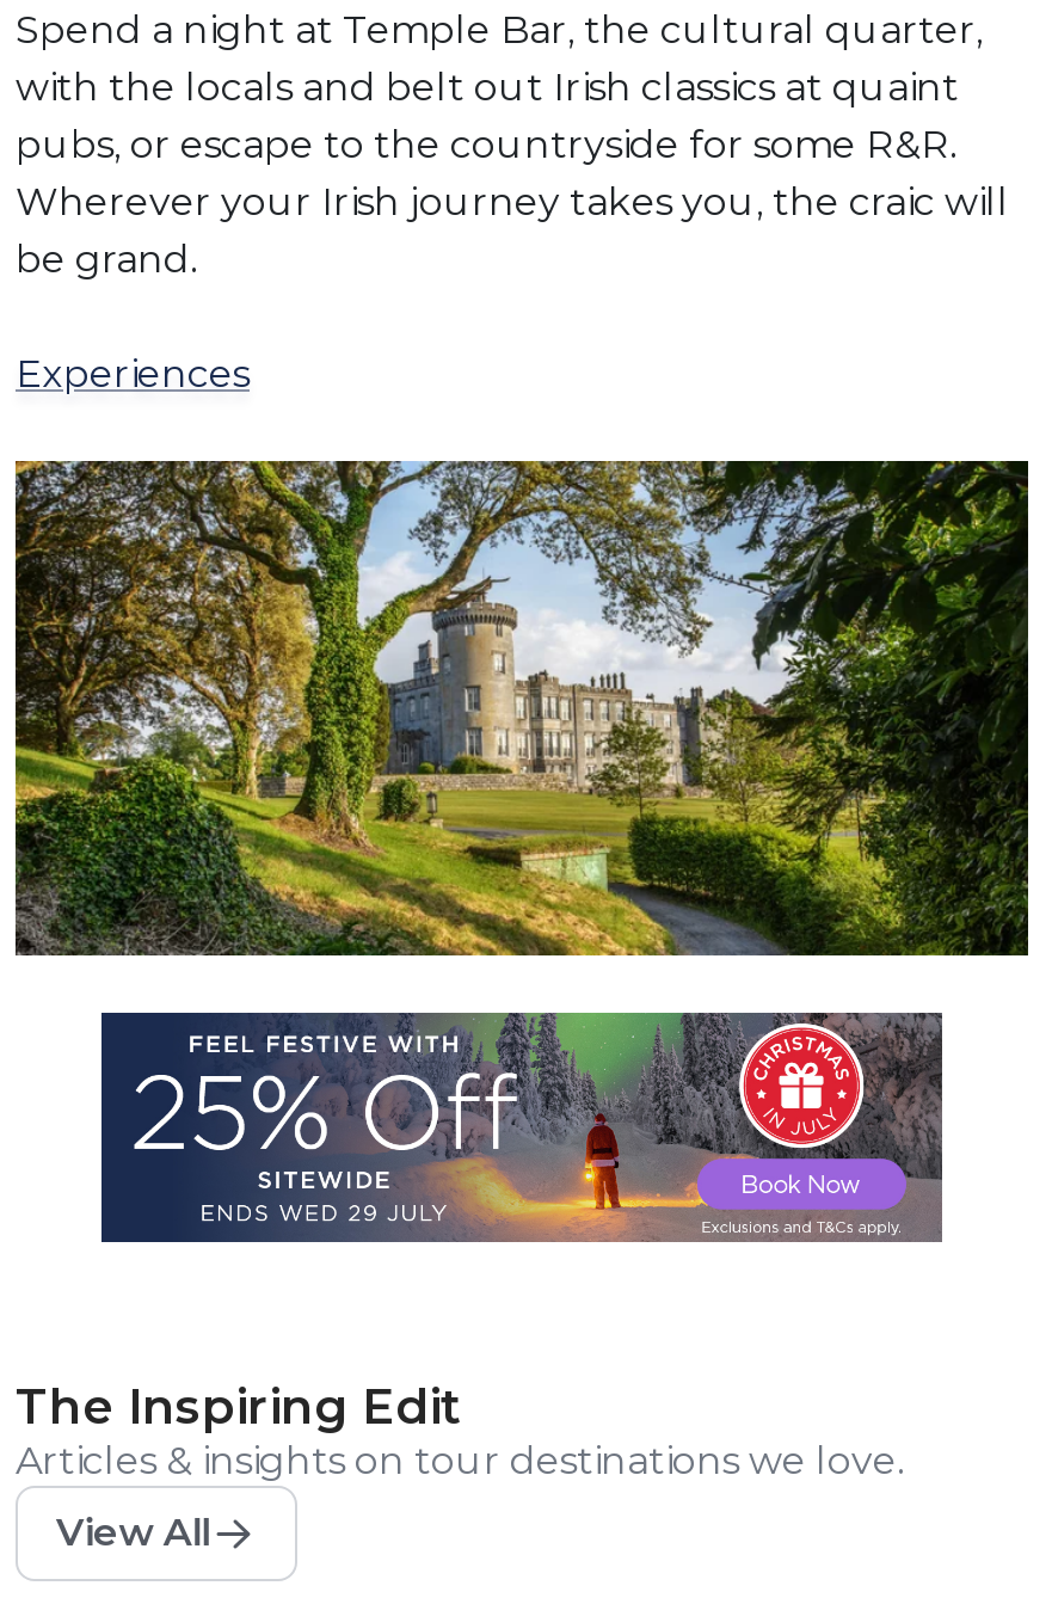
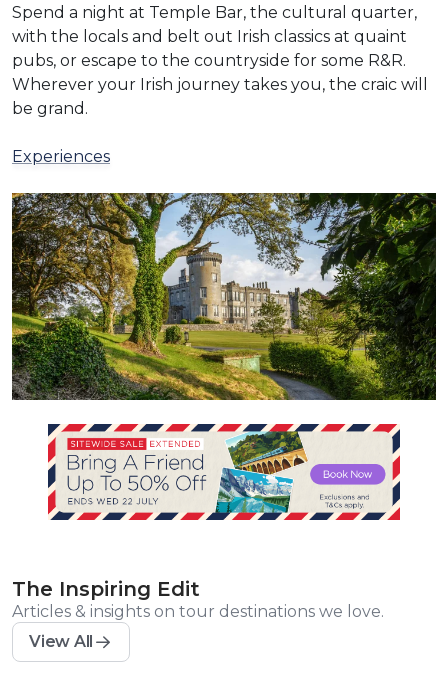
- [image]
+ [image]
